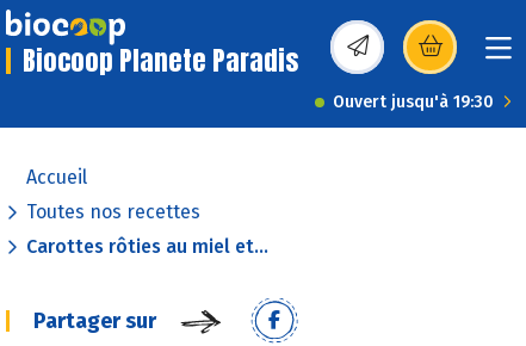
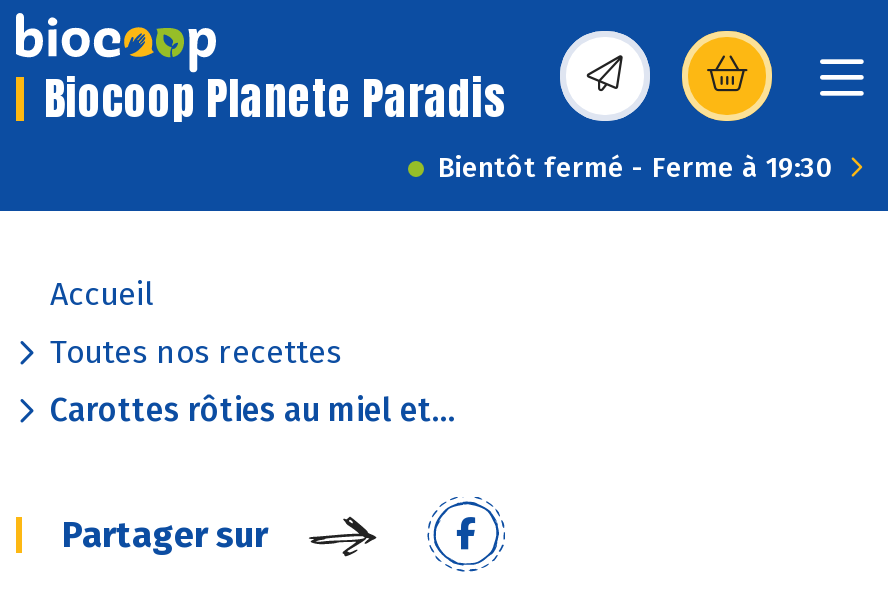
- Ouvert jusqu'à 19:30
+ Bientôt fermé - Ferme à 19:30
